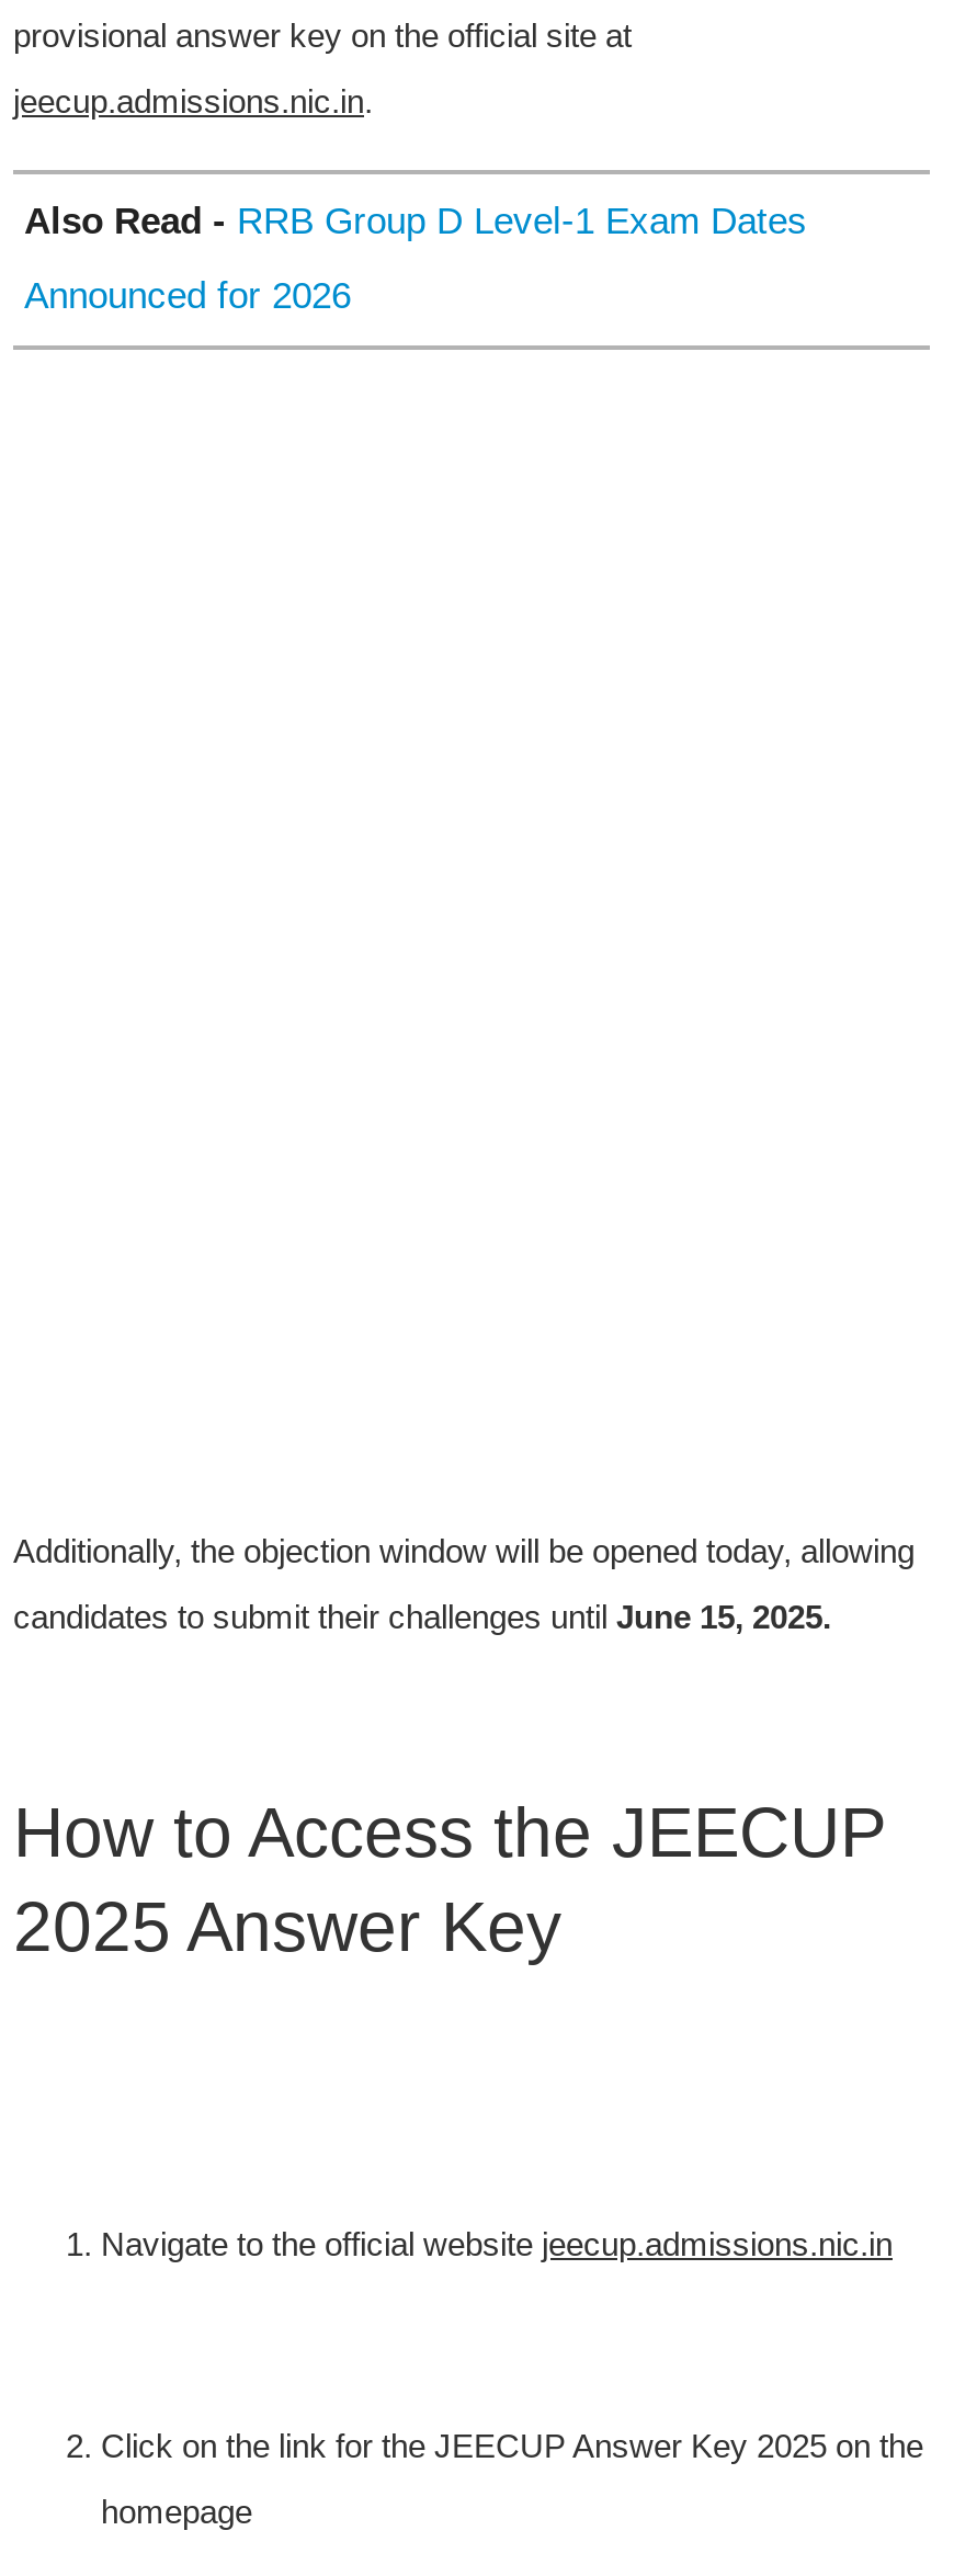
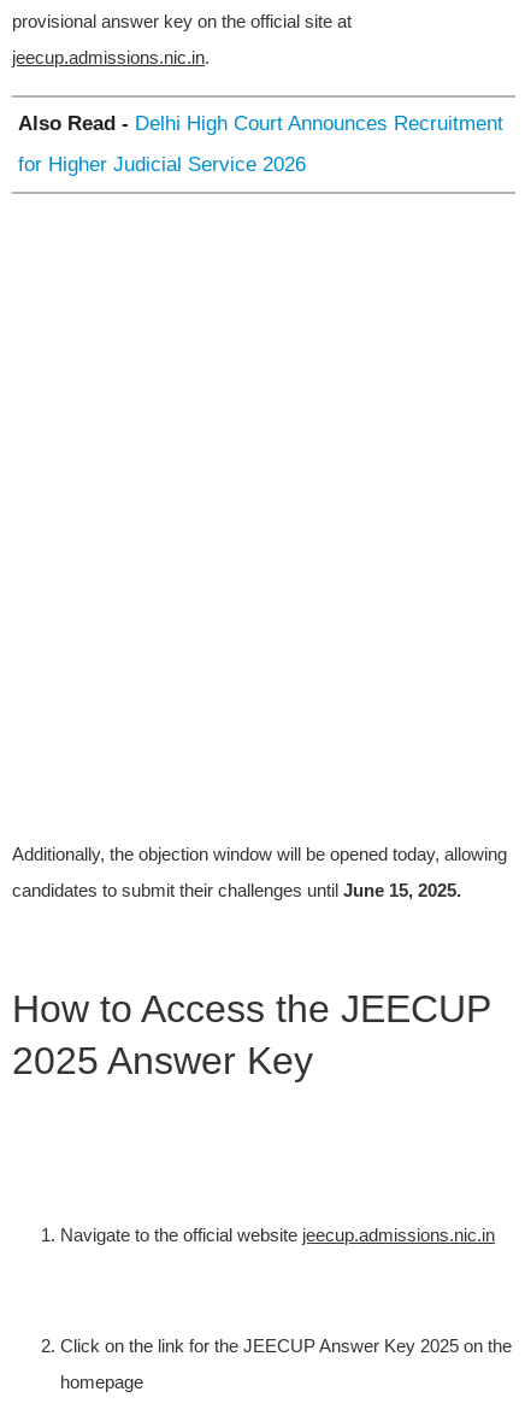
- Also Read - RRB Group D Level-1 Exam Dates
+ Also Read - Delhi High Court Announces Recruitment

- Announced for 2026
+ for Higher Judicial Service 2026
